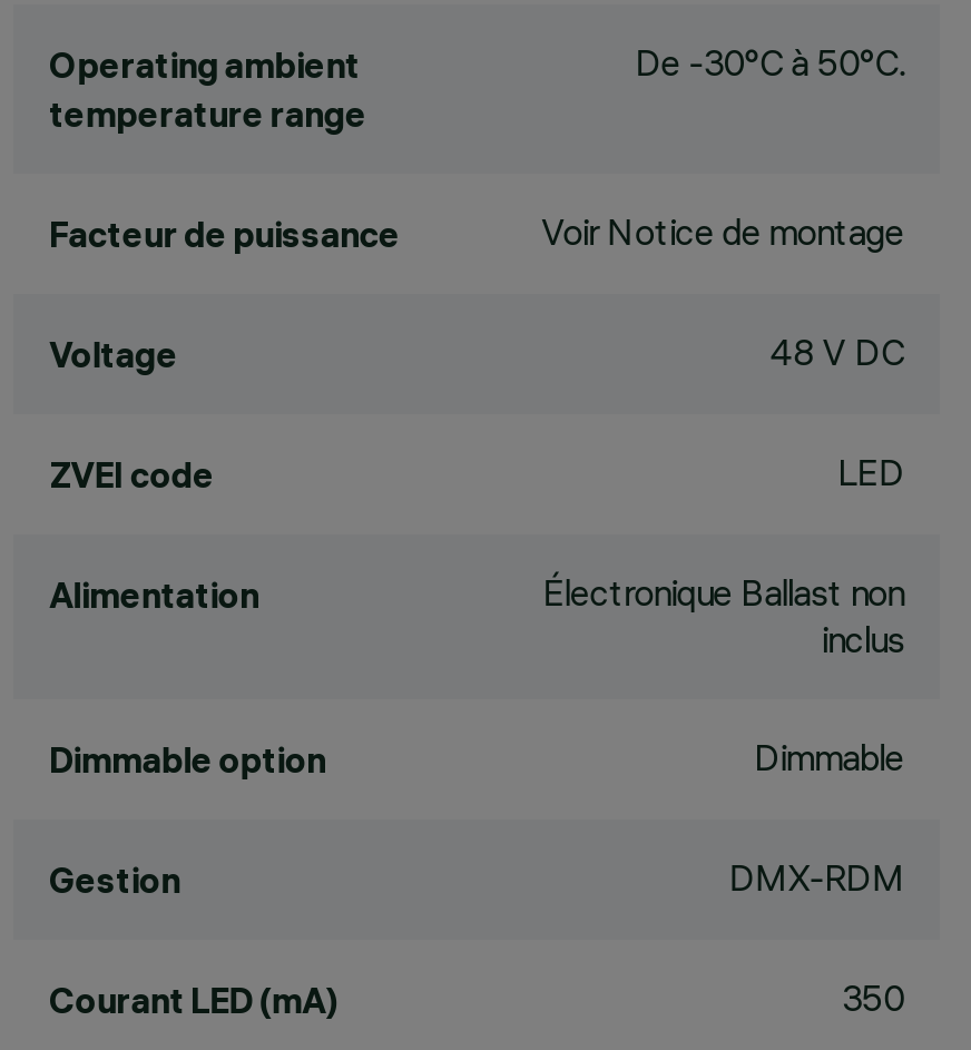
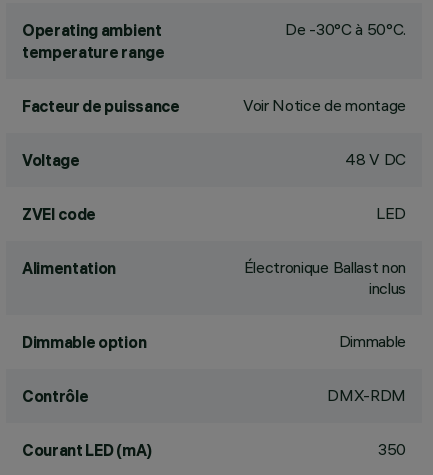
- Gestion
+ Contrôle
